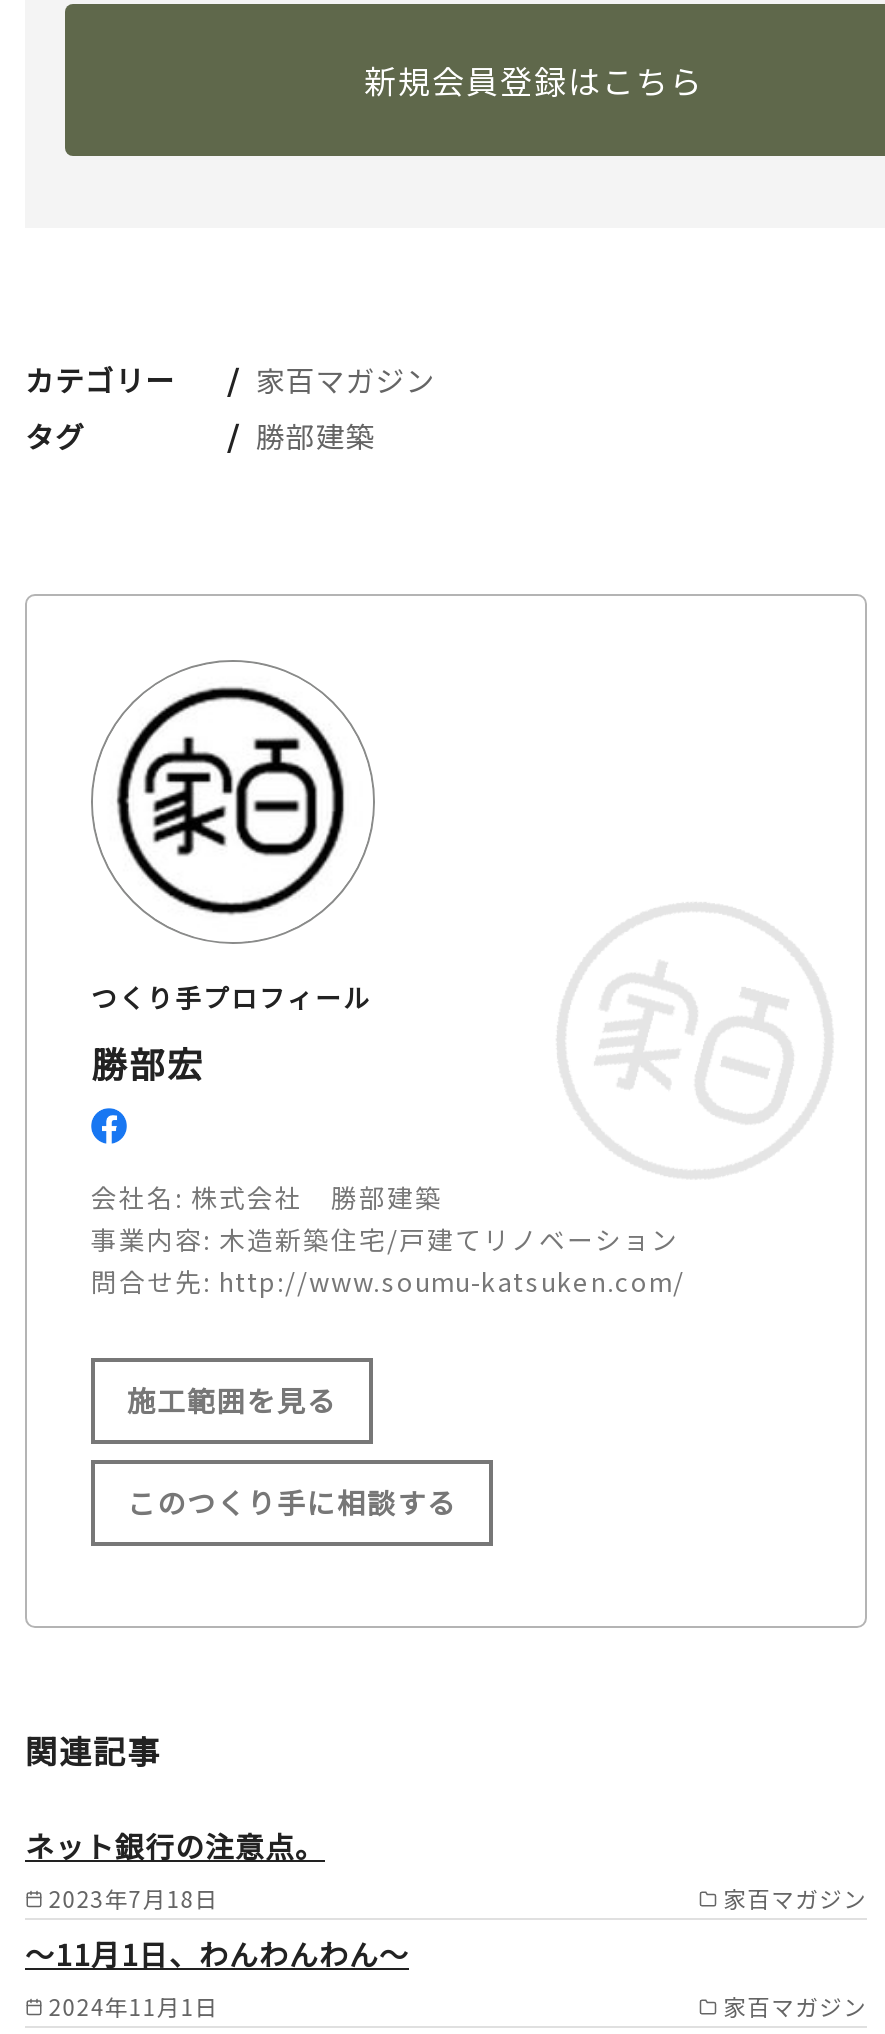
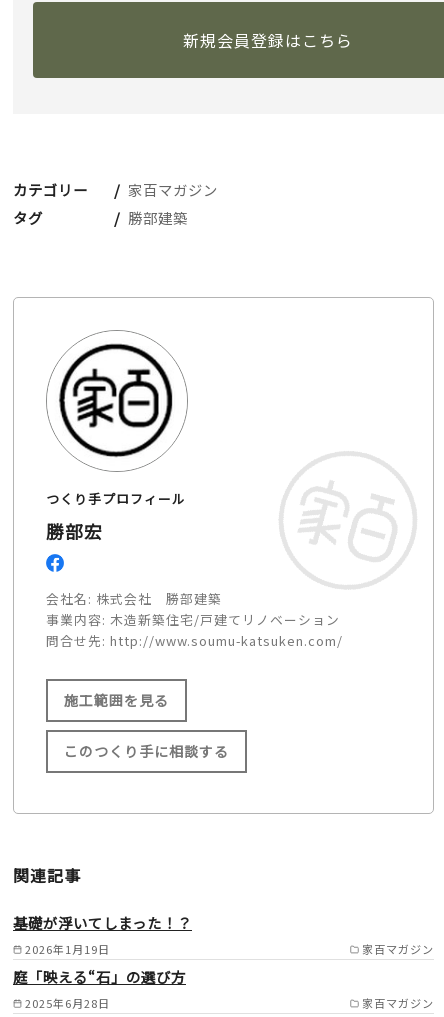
- ネット銀行の注意点。
+ 基礎が浮いてしまった！？

- 2023年7月18日
+ 2026年1月19日

- ～11月1日、わんわんわん～
+ 庭「映える“石」の選び方

- 2024年11月1日
+ 2025年6月28日
